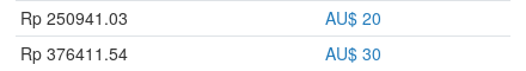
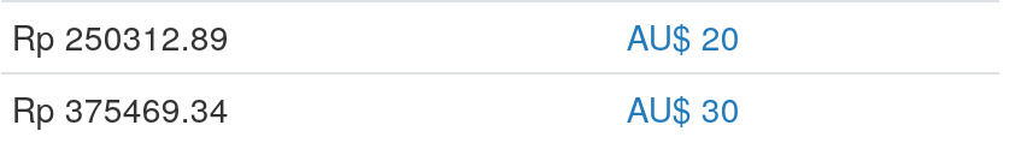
- Rp 250941.03
+ Rp 250312.89

- Rp 376411.54
+ Rp 375469.34
